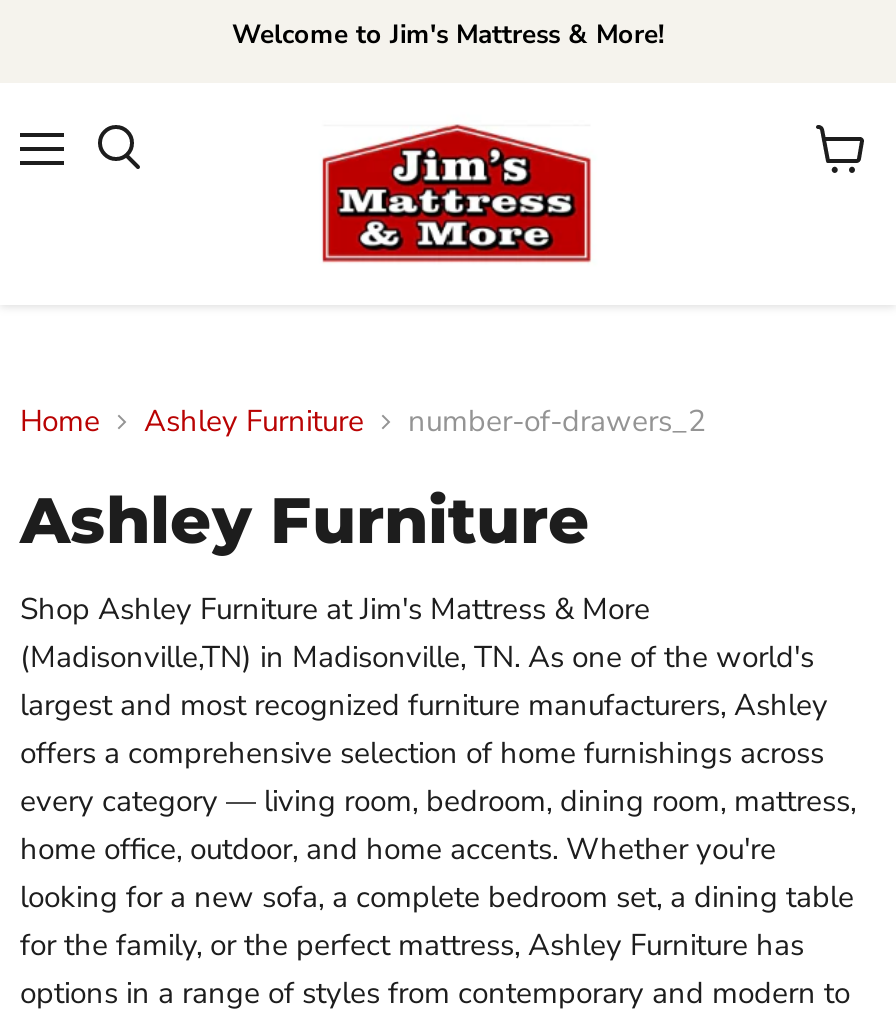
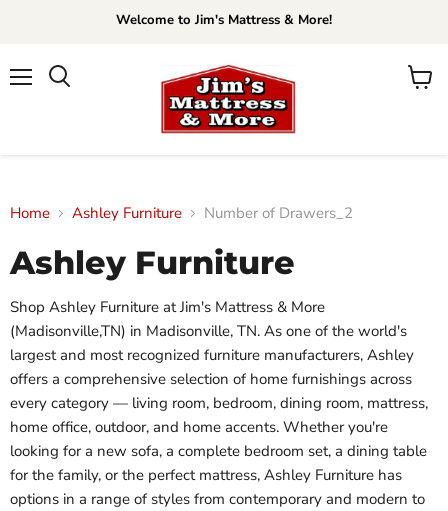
- number-of-drawers_2
+ Number of Drawers_2
